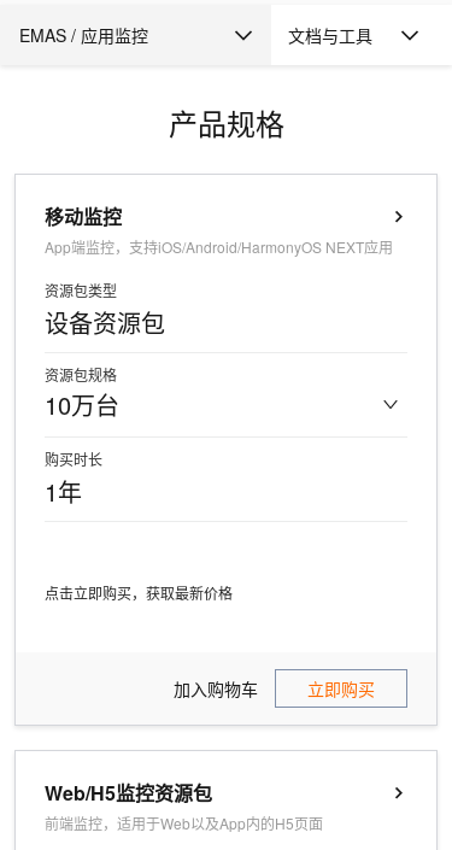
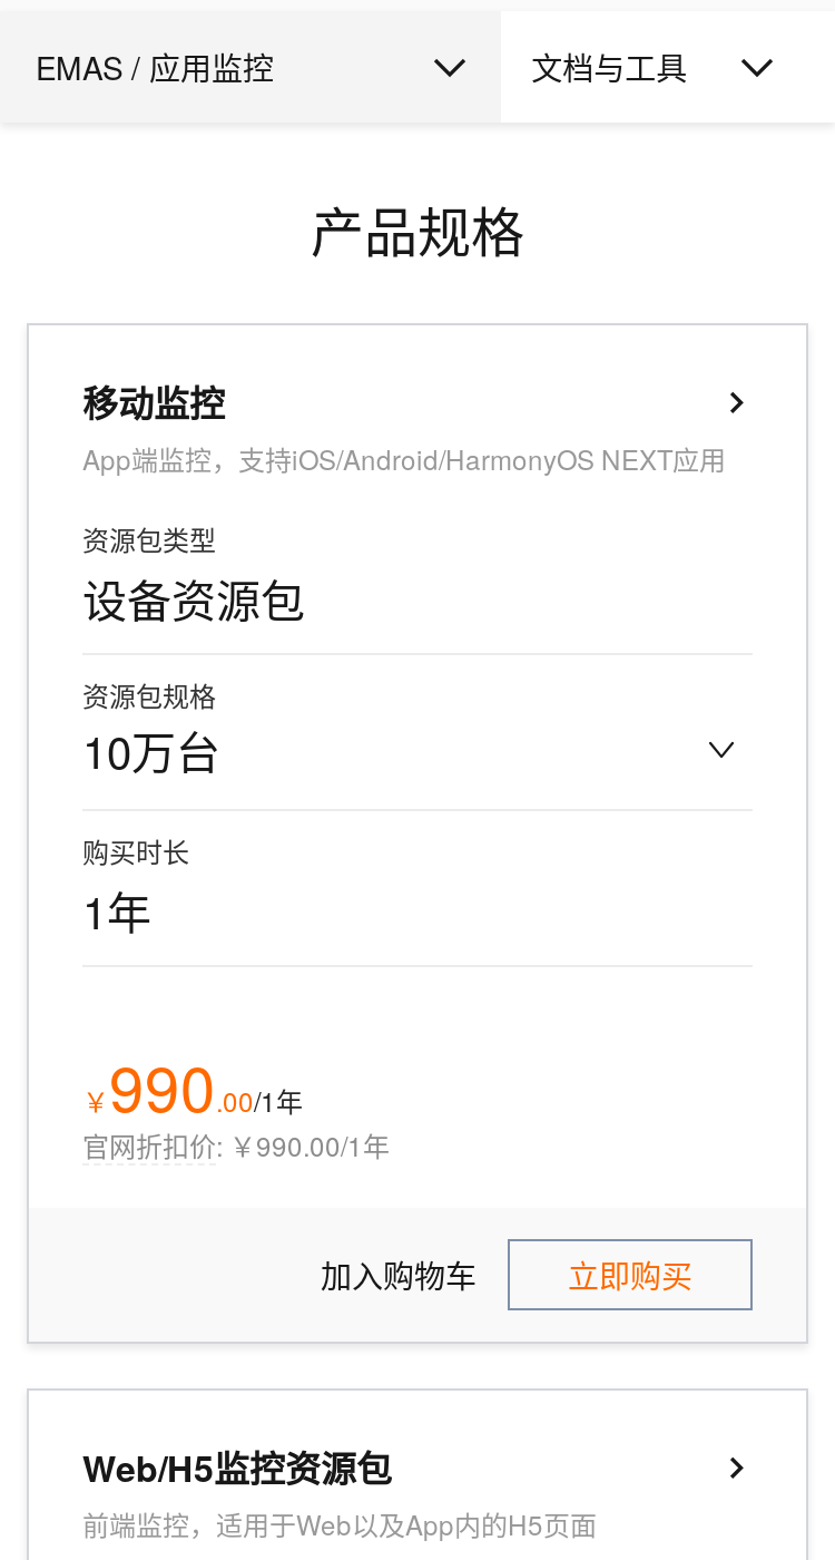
- 点击立即购买，获取最新价格
+ ￥990.00/1年
+ 官网折扣价:￥990.00/1年
